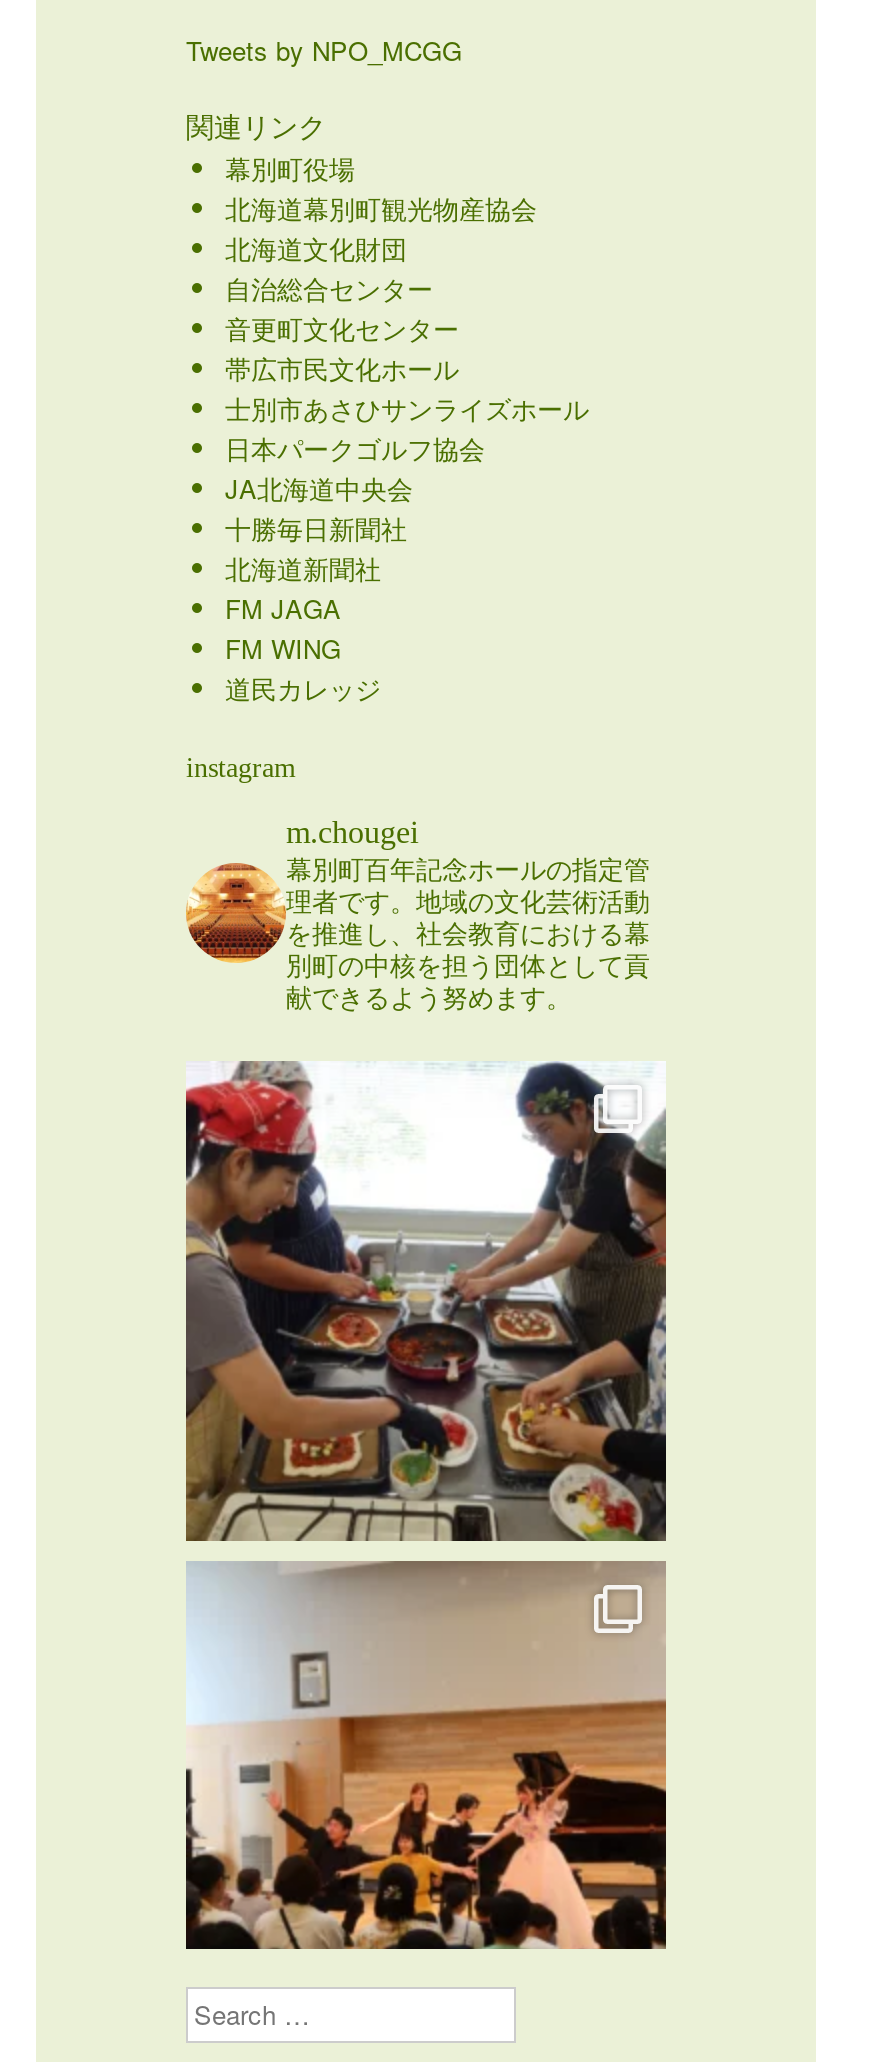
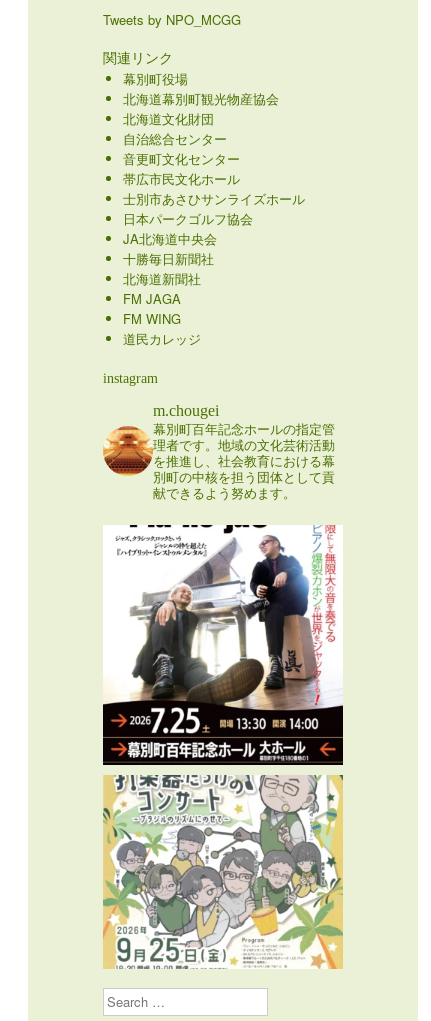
- [image]
+ [image]

- [image]
+ [image]
